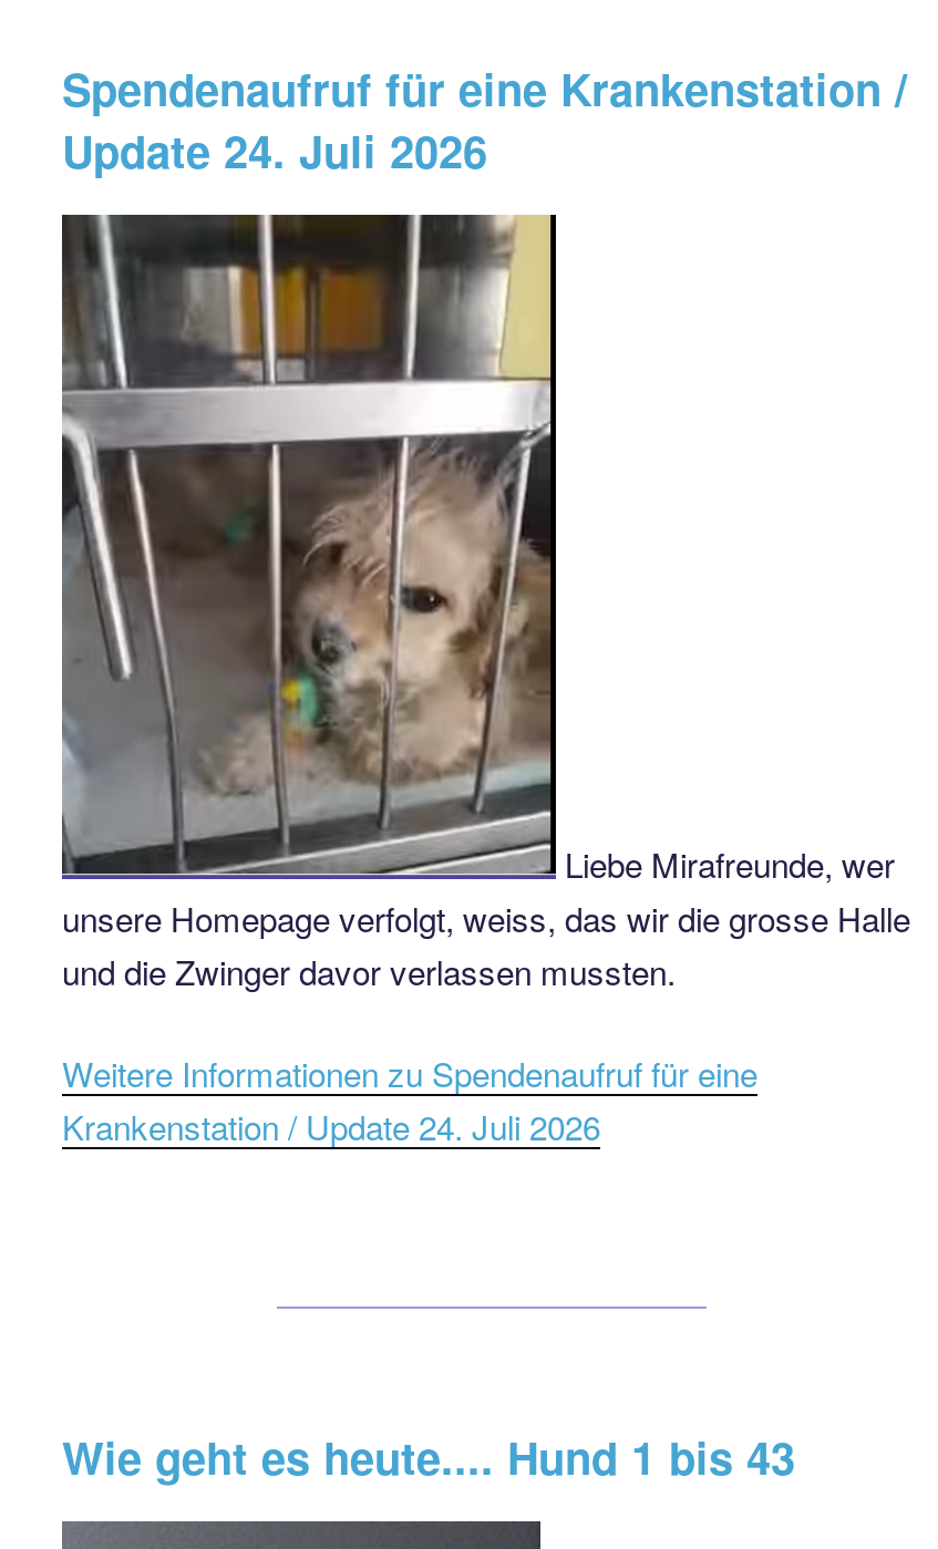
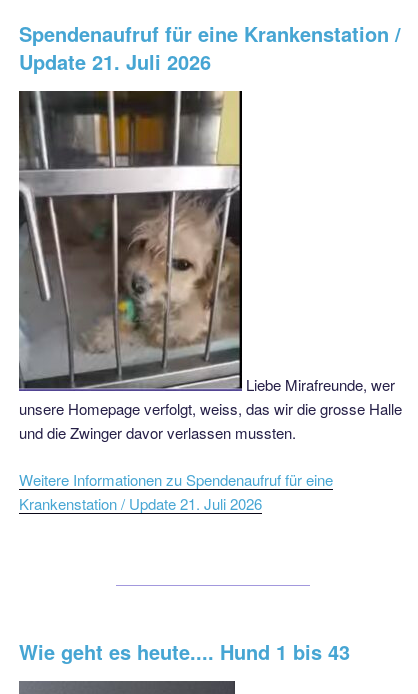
- Update 24. Juli 2026
+ Update 21. Juli 2026

- Krankenstation / Update 24. Juli 2026
+ Krankenstation / Update 21. Juli 2026
